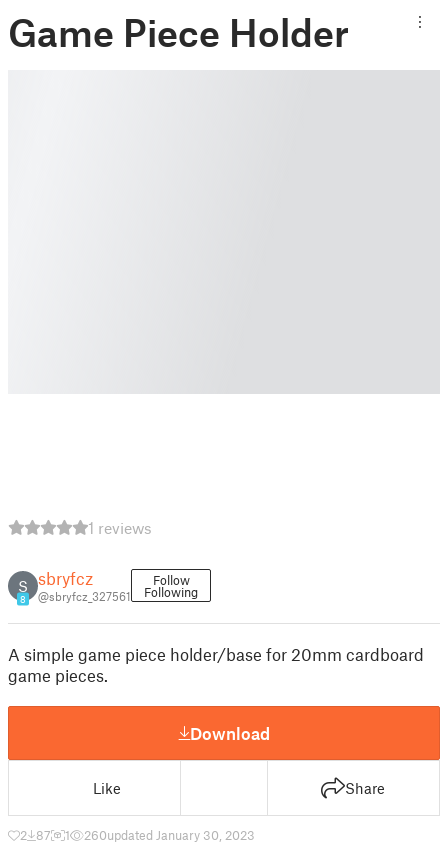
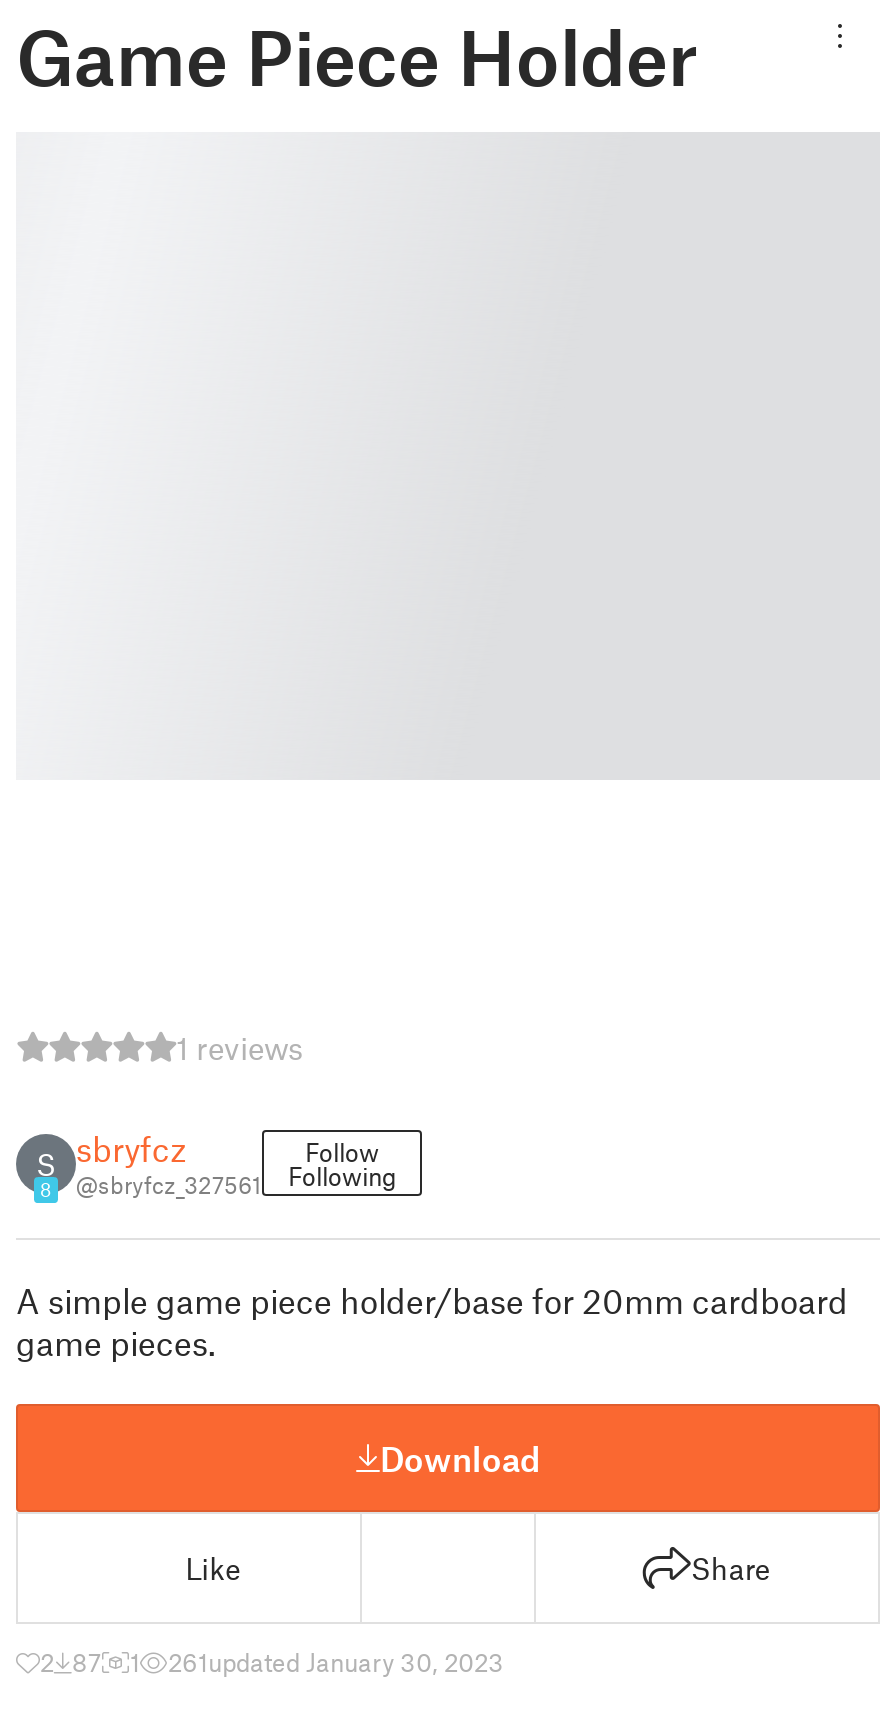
- 260updated January 30, 2023
+ 261updated January 30, 2023
